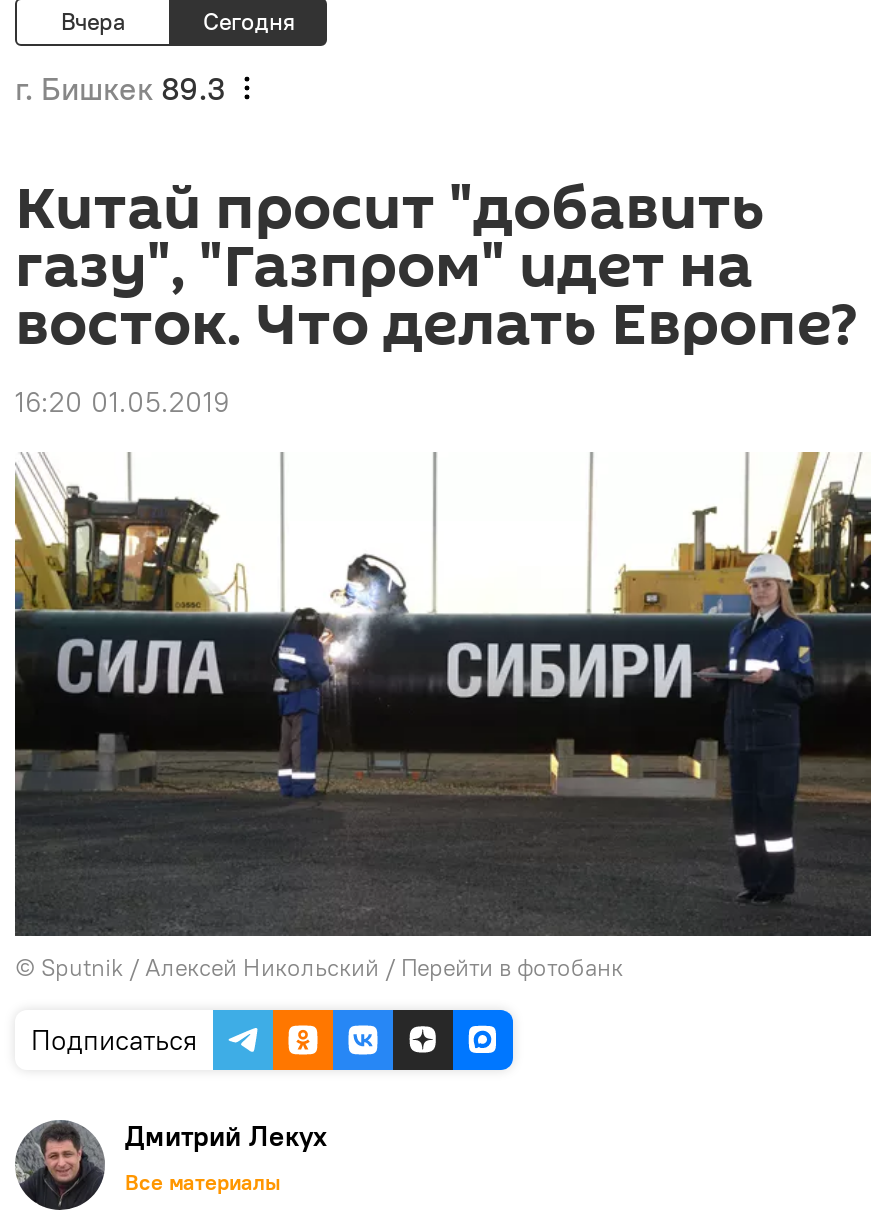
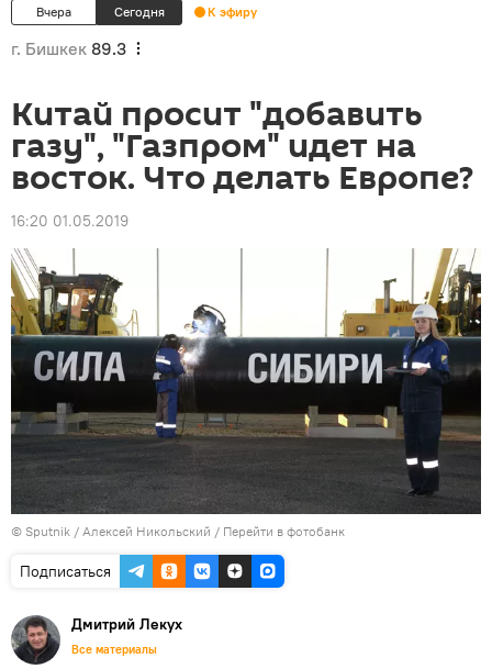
+ К эфиру
